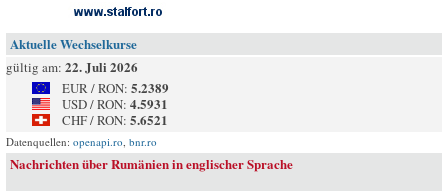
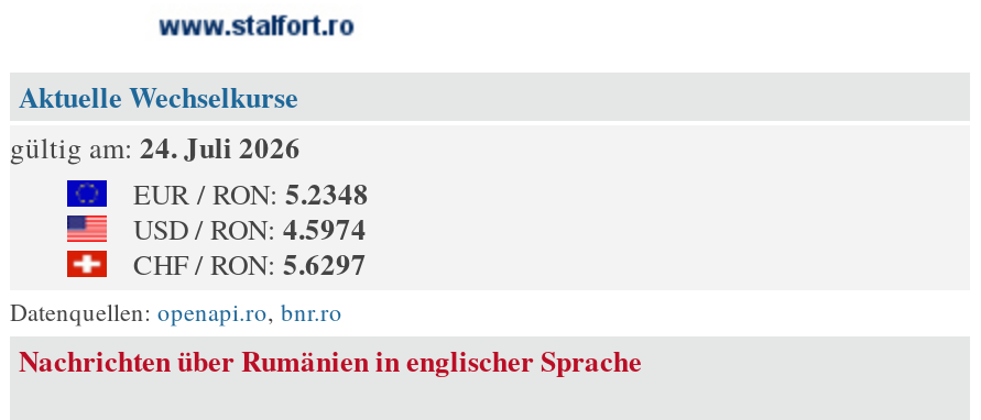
- gültig am: 22. Juli 2026
+ gültig am: 24. Juli 2026

- EUR / RON: 5.2389
+ EUR / RON: 5.2348

- USD / RON: 4.5931
+ USD / RON: 4.5974

- CHF / RON: 5.6521
+ CHF / RON: 5.6297
